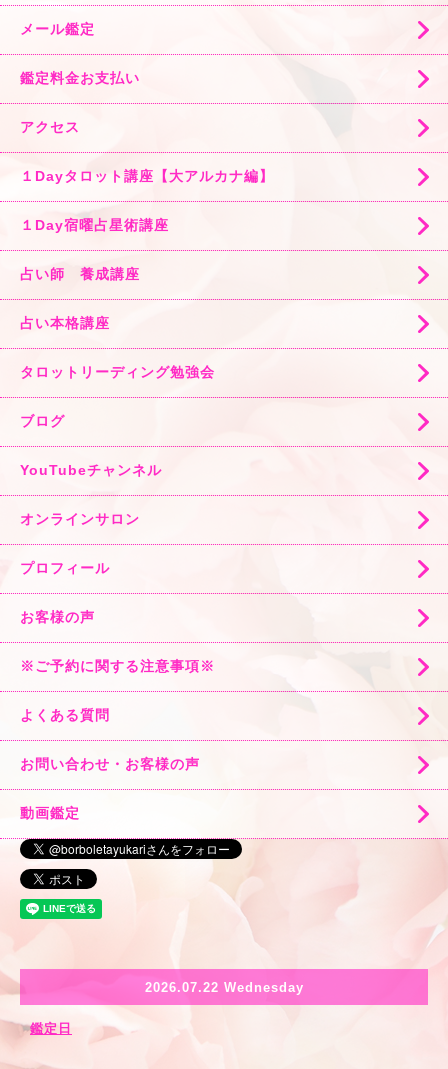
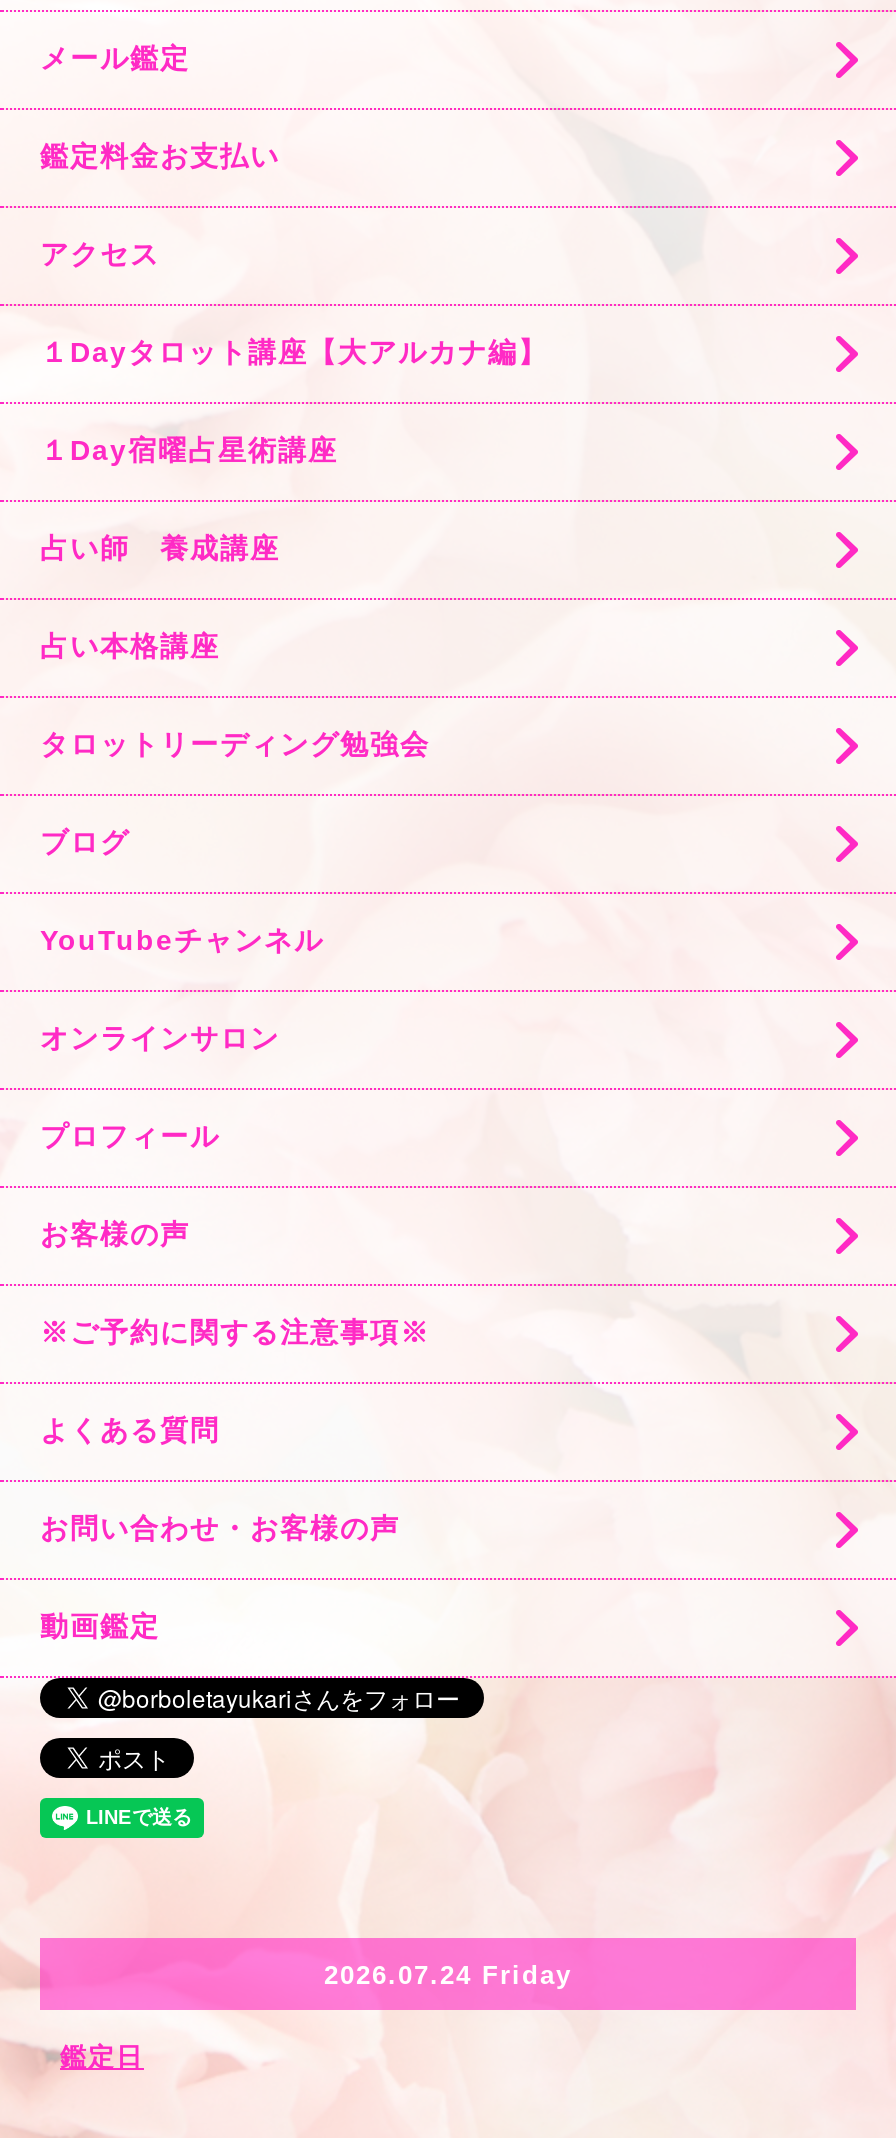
- 2026.07.22 Wednesday
+ 2026.07.24 Friday
